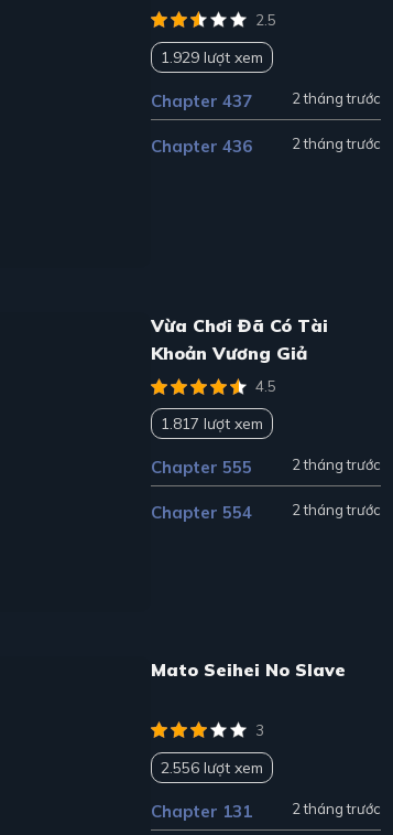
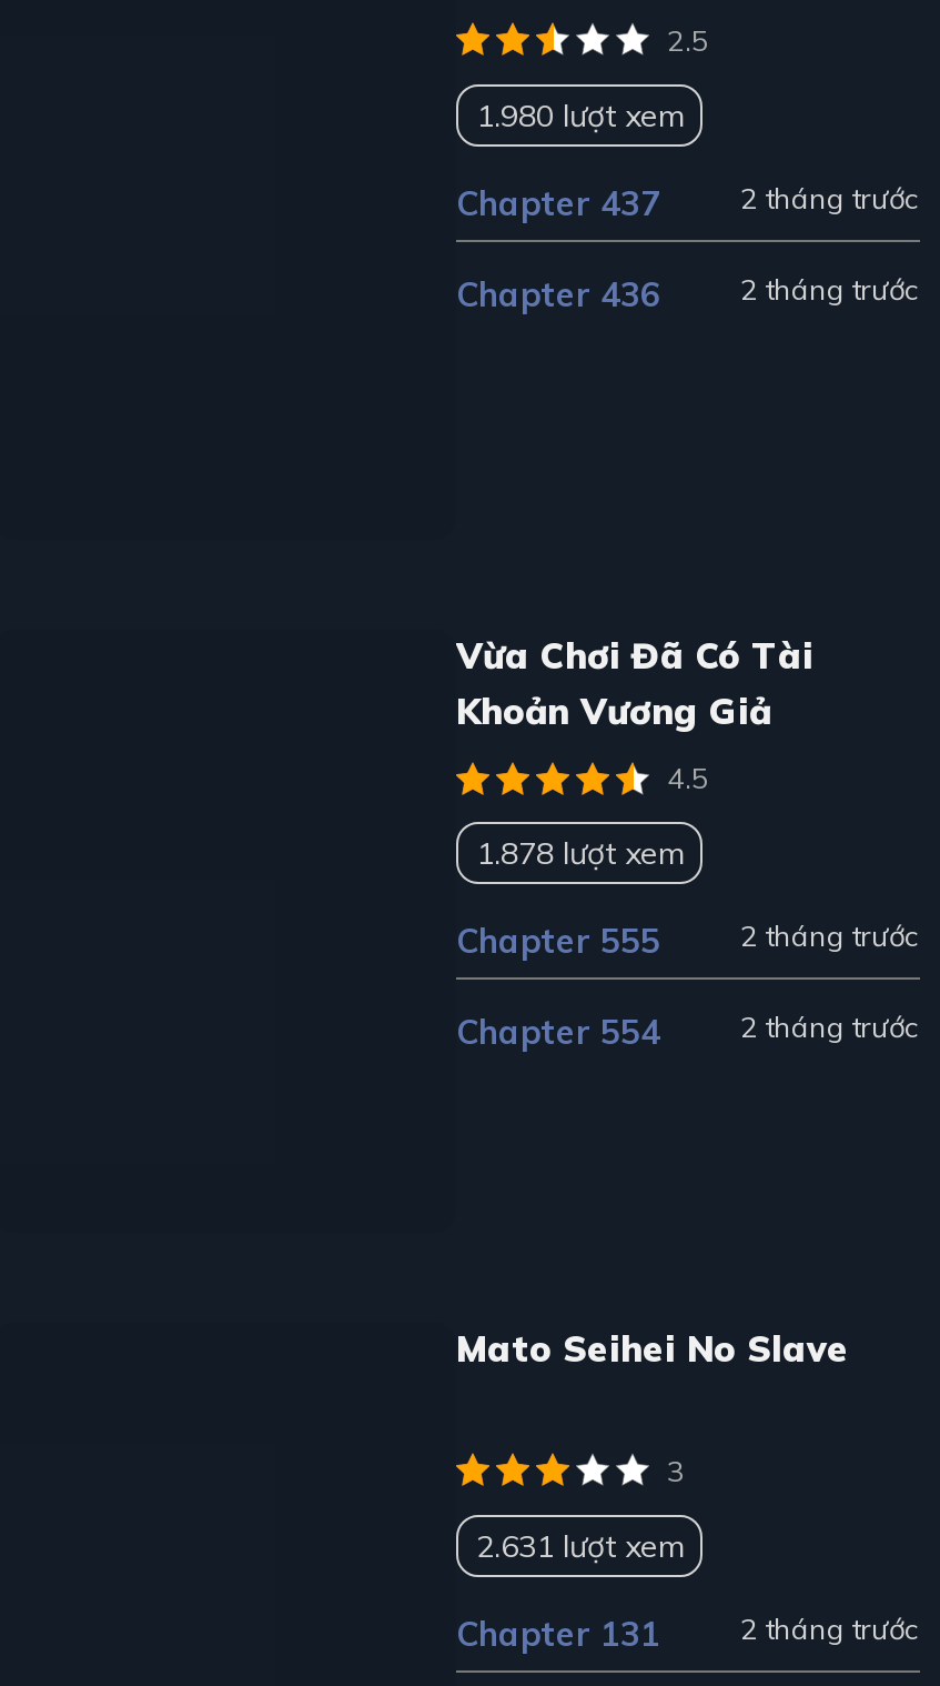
- 1.929 lượt xem
+ 1.980 lượt xem

- 1.817 lượt xem
+ 1.878 lượt xem

- 2.556 lượt xem
+ 2.631 lượt xem
